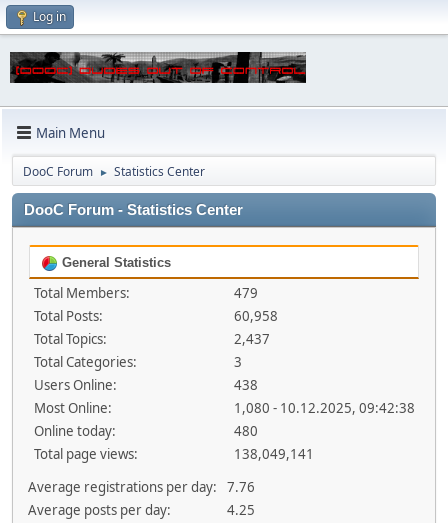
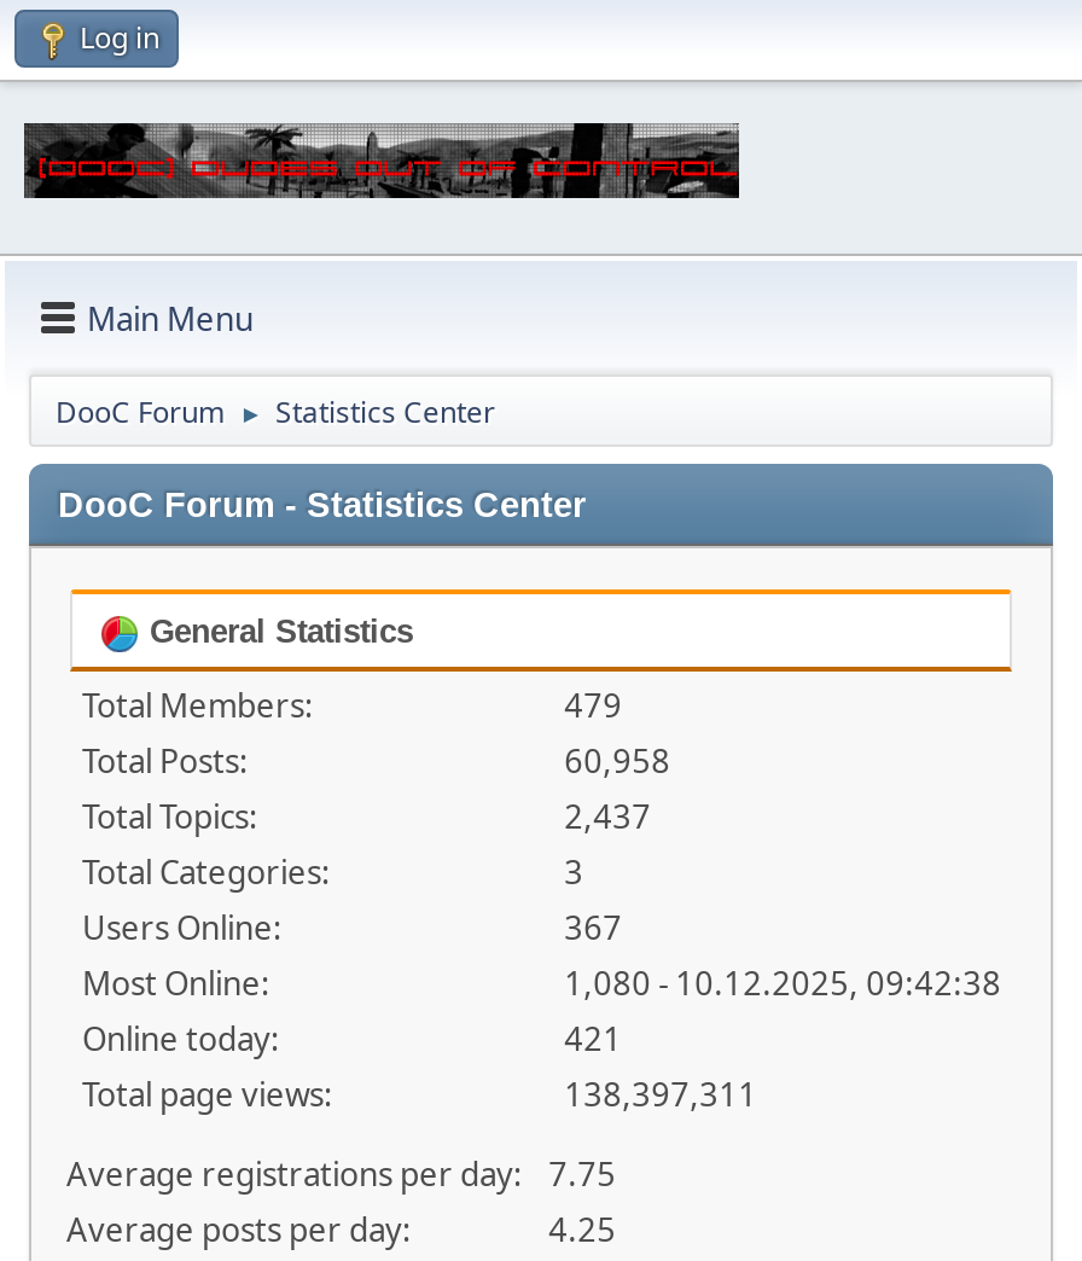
- 438
+ 367

- 480
+ 421

- 138,049,141
+ 138,397,311

- Average registrations per day: 7.76
+ Average registrations per day: 7.75
